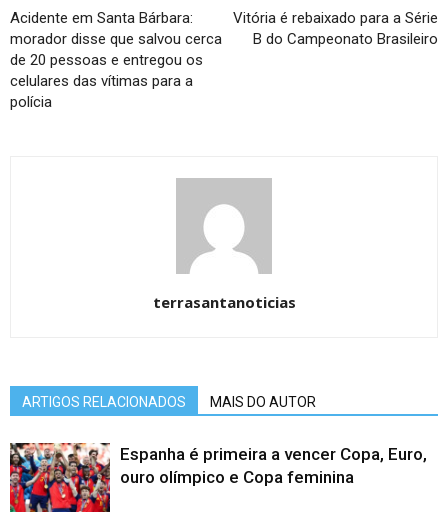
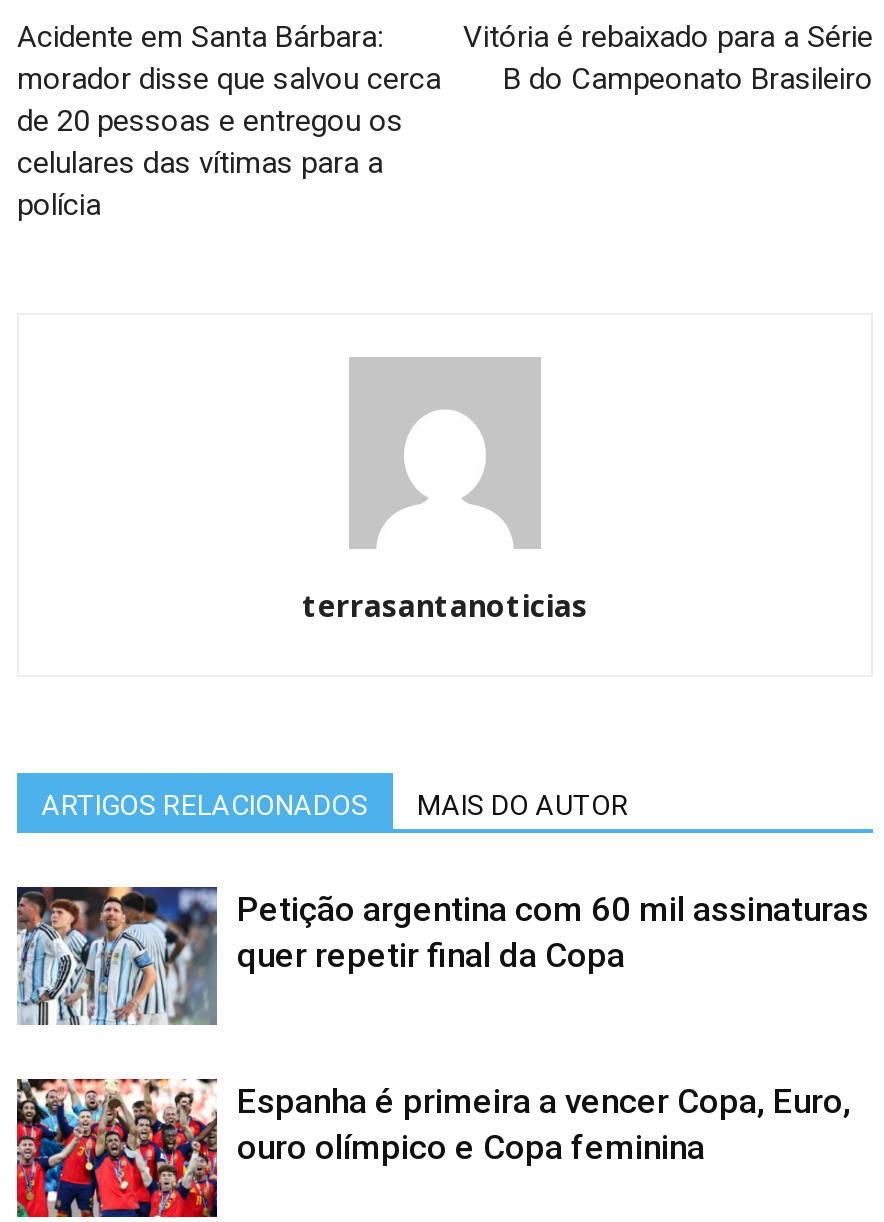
+ [image]
+ Petição argentina com 60 mil assinaturas
+ quer repetir final da Copa
